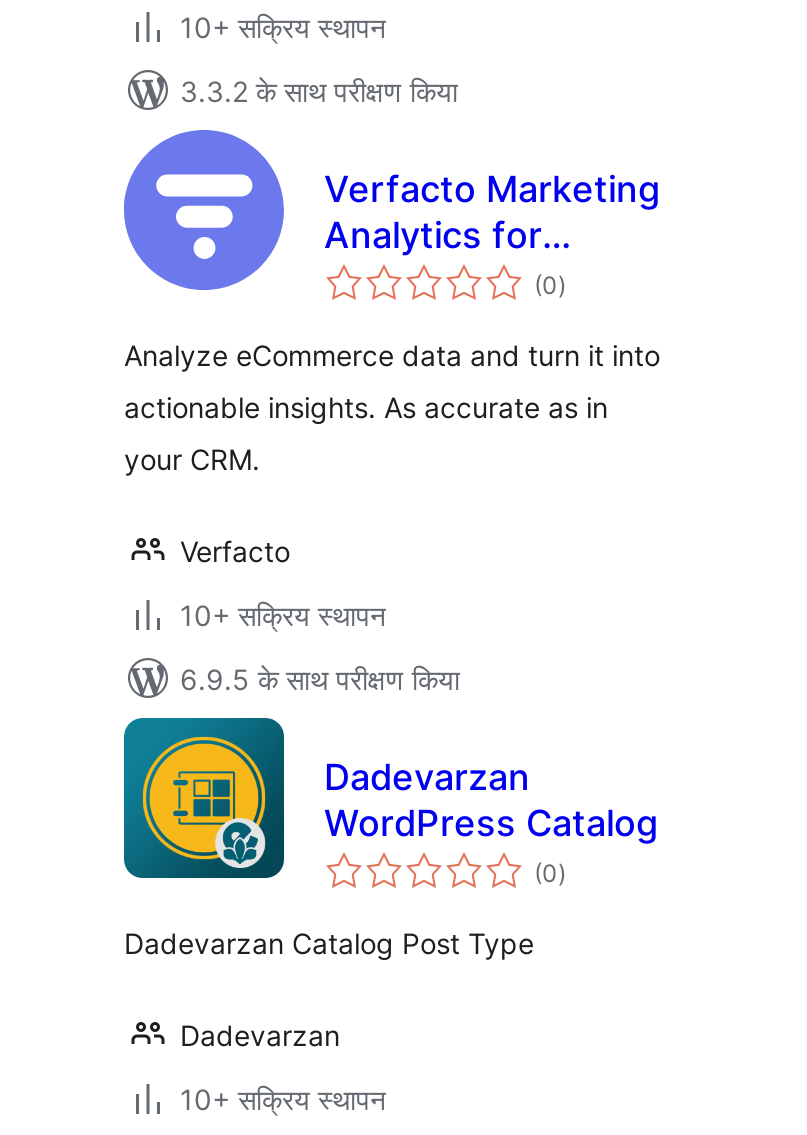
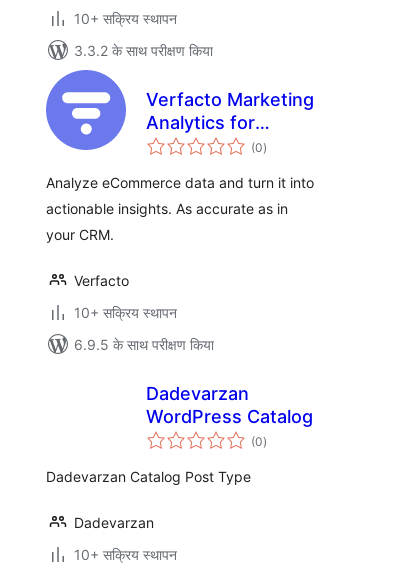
- [image]
